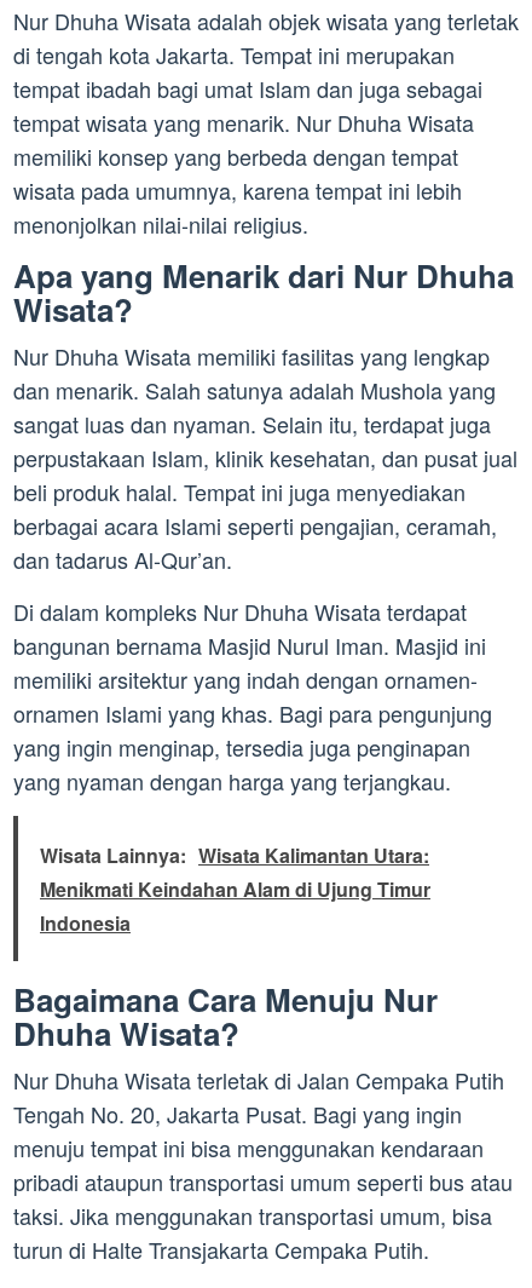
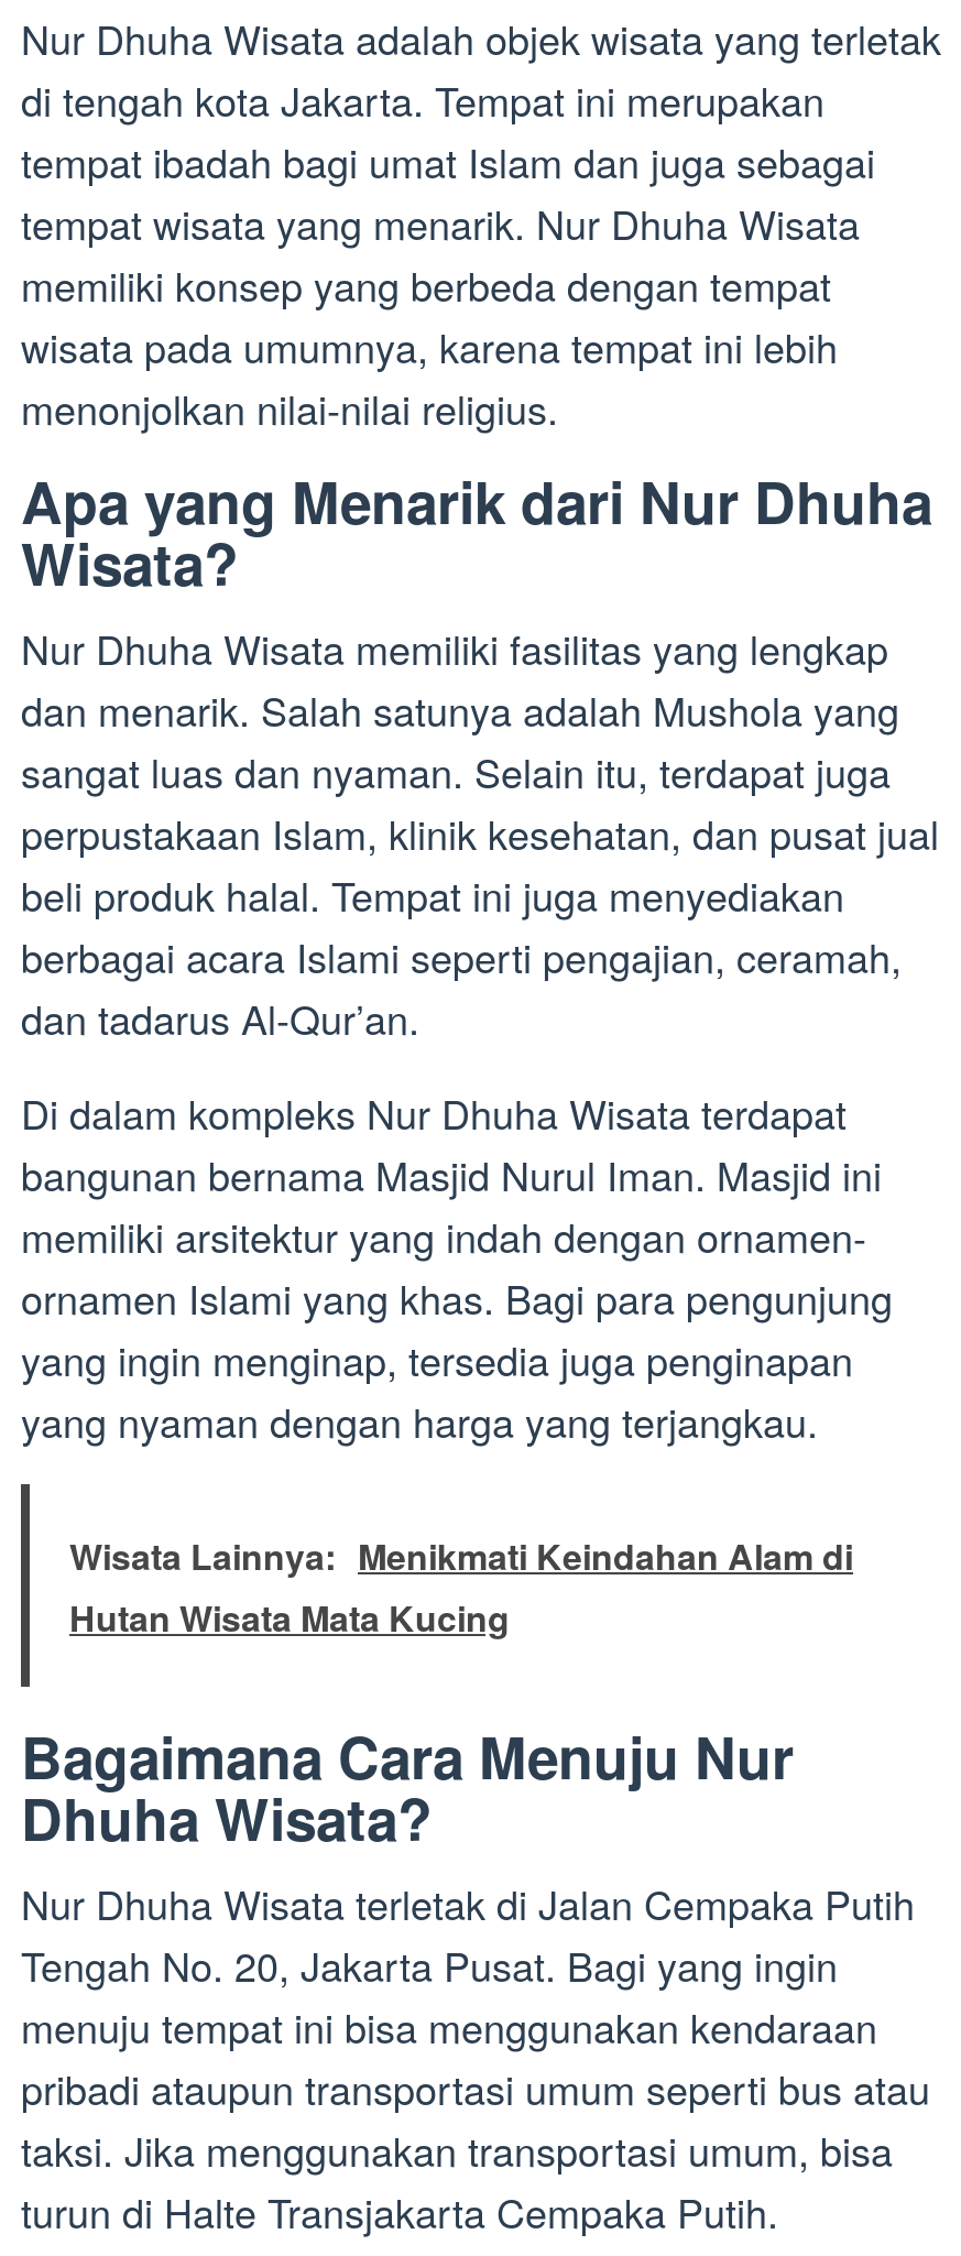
- Wisata Lainnya: Wisata Kalimantan Utara:
- Menikmati Keindahan Alam di Ujung Timur
- Indonesia
+ Wisata Lainnya: Menikmati Keindahan Alam di
+ Hutan Wisata Mata Kucing
